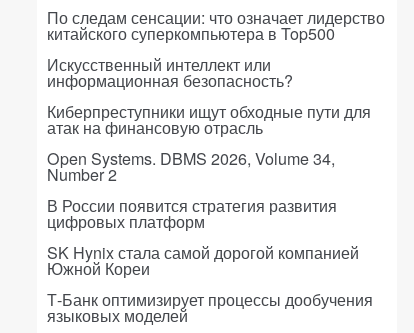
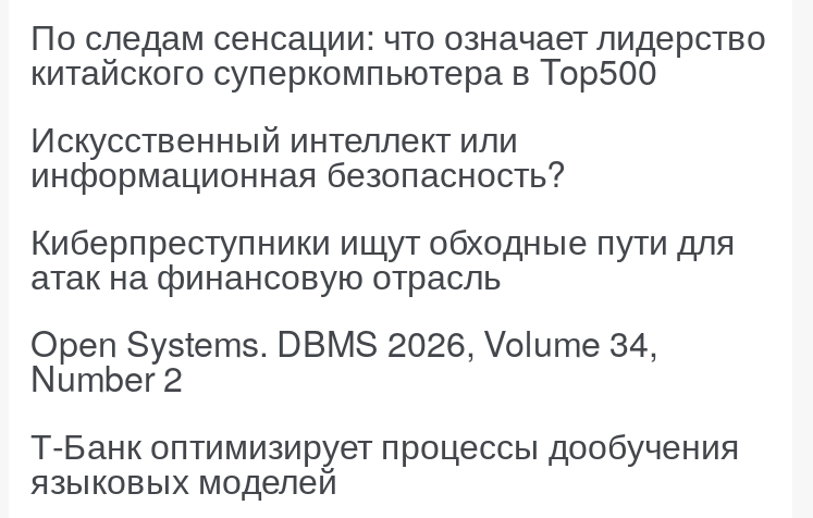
- В России появится стратегия развития
- цифровых платформ
- SK Hynix стала самой дорогой компанией
- Южной Кореи
